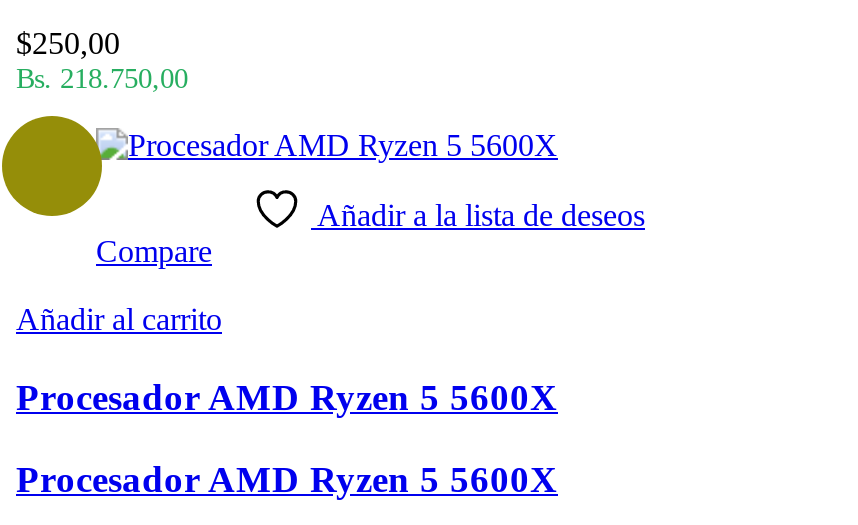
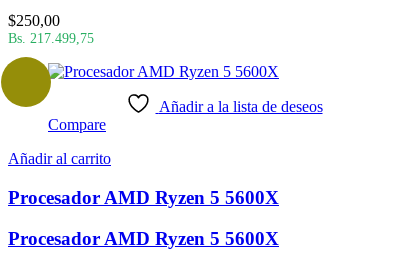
- Bs. 218.750,00
+ Bs. 217.499,75
